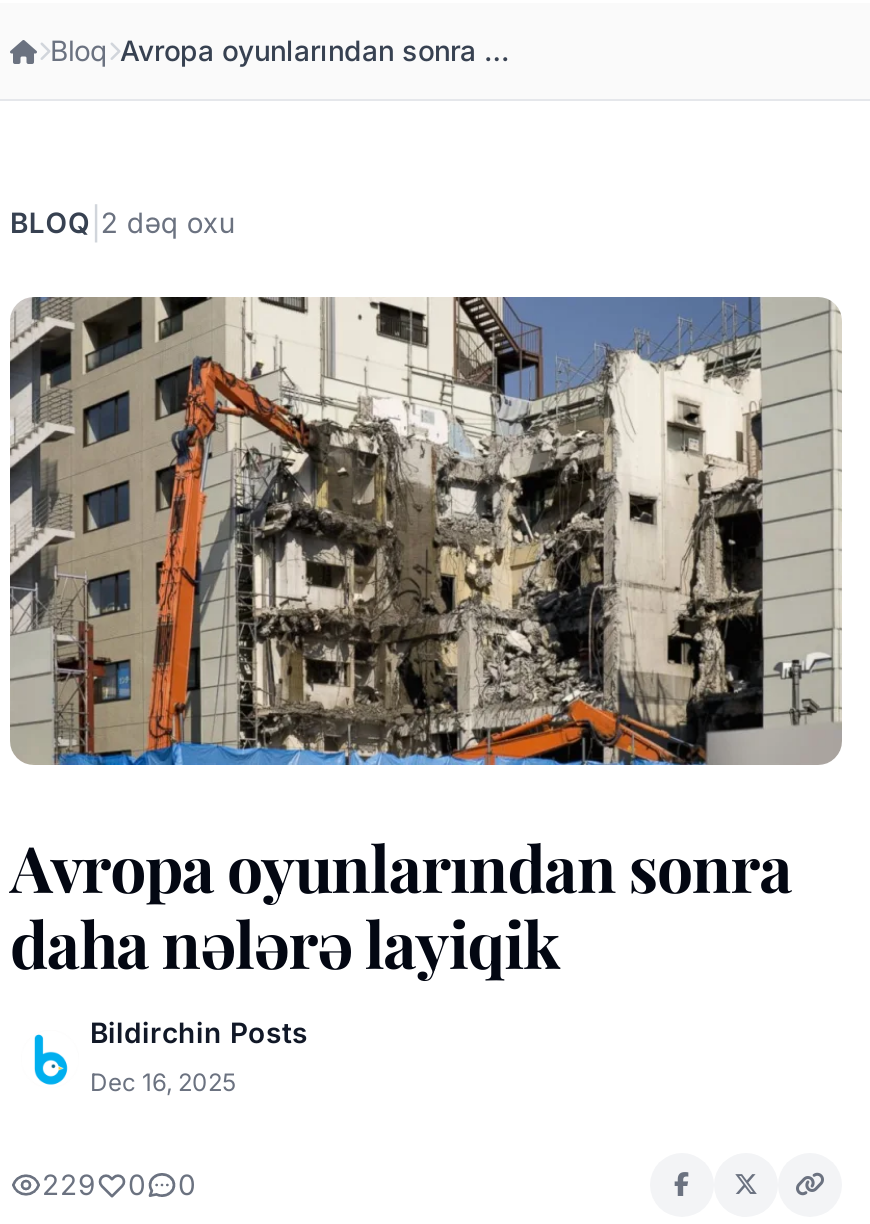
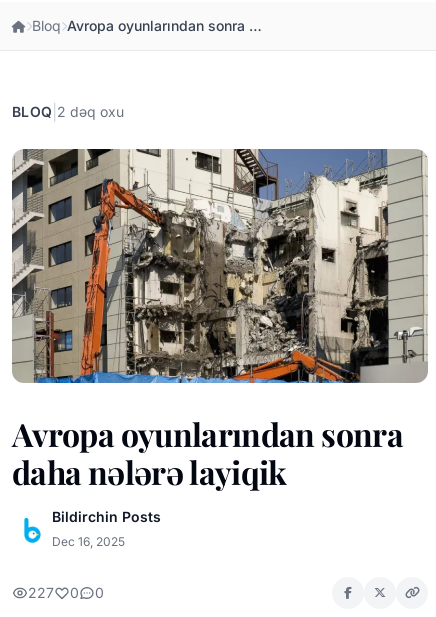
- 229 0 0
+ 227 0 0
